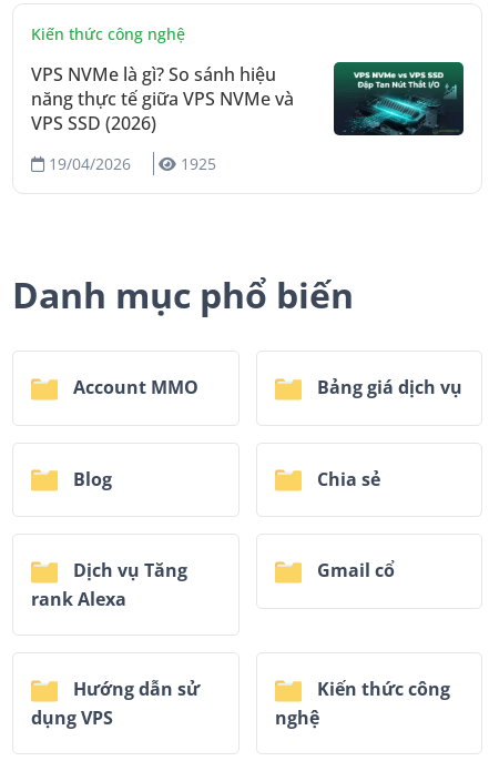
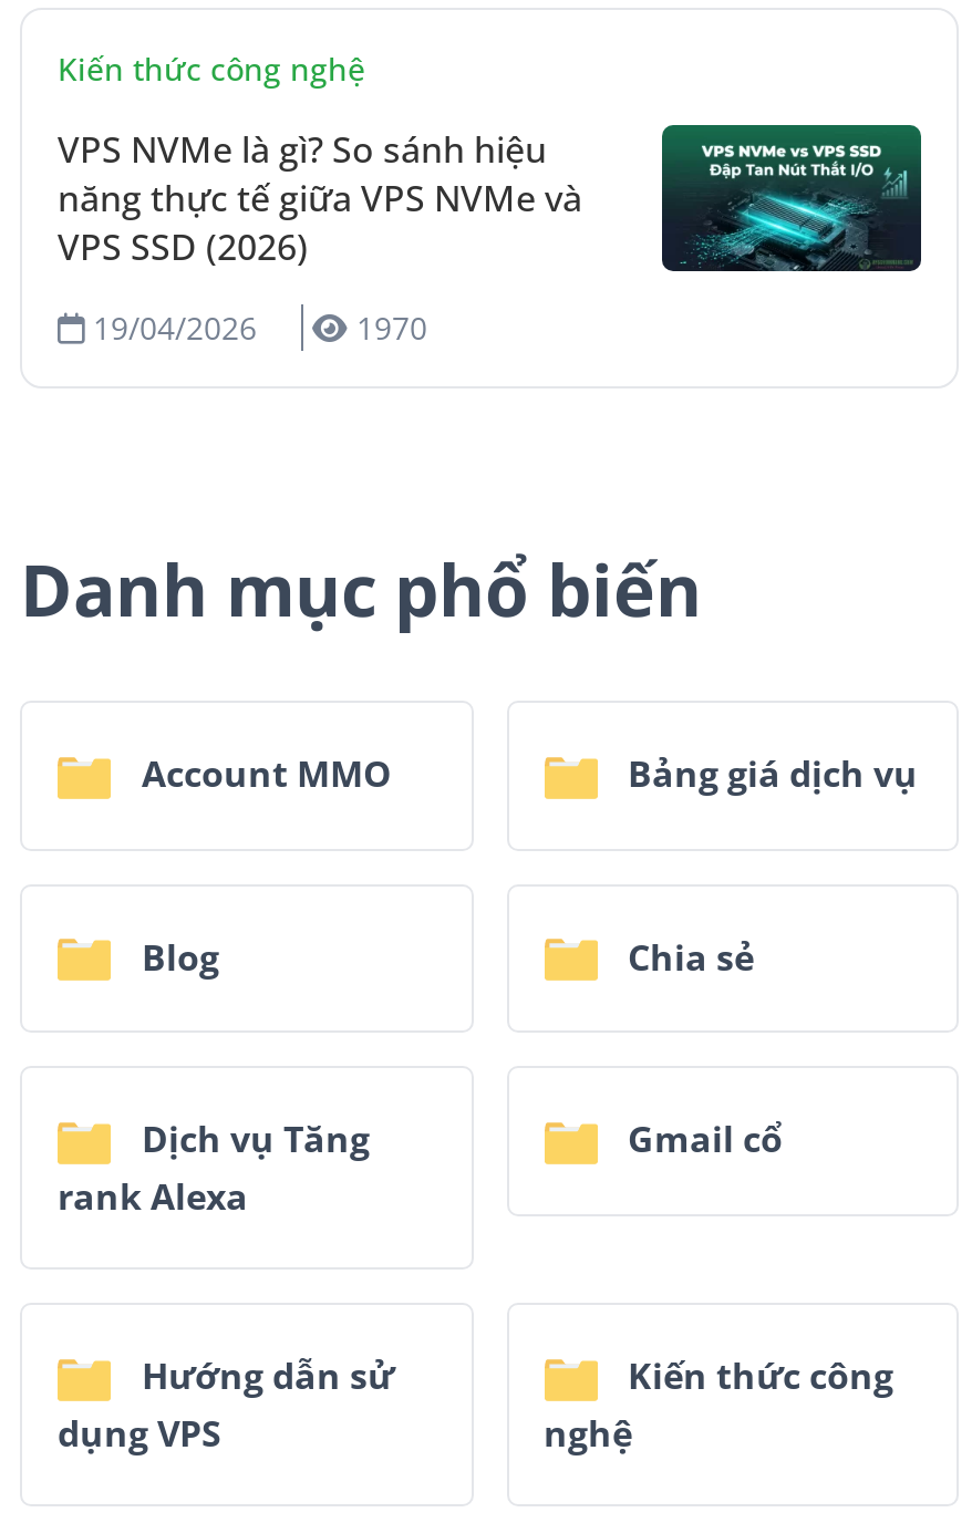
- 1925
+ 1970
